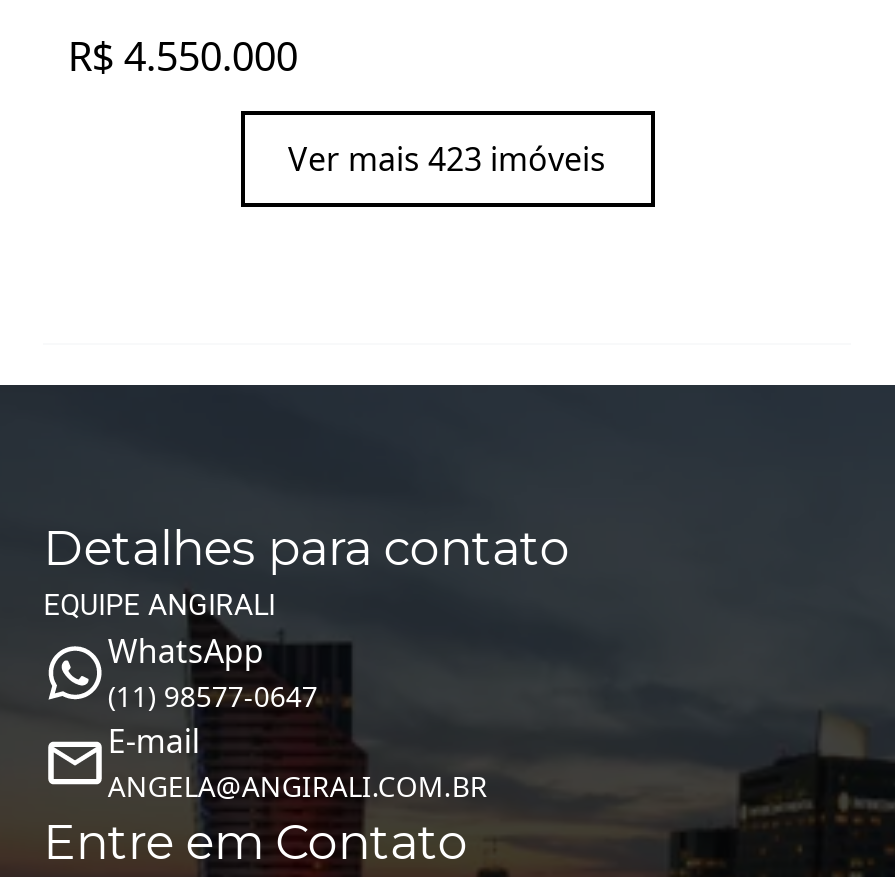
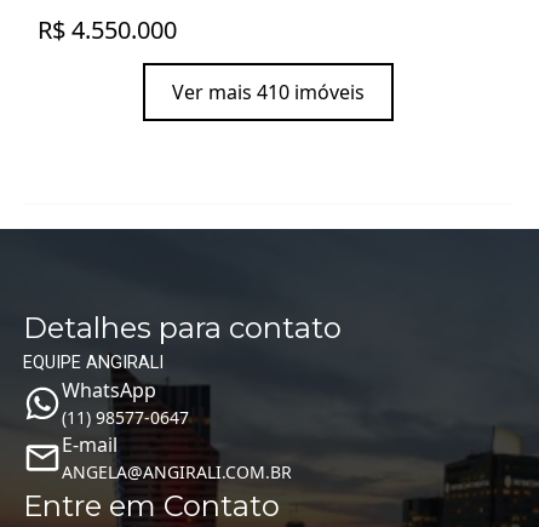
- Ver mais 423 imóveis
+ Ver mais 410 imóveis
